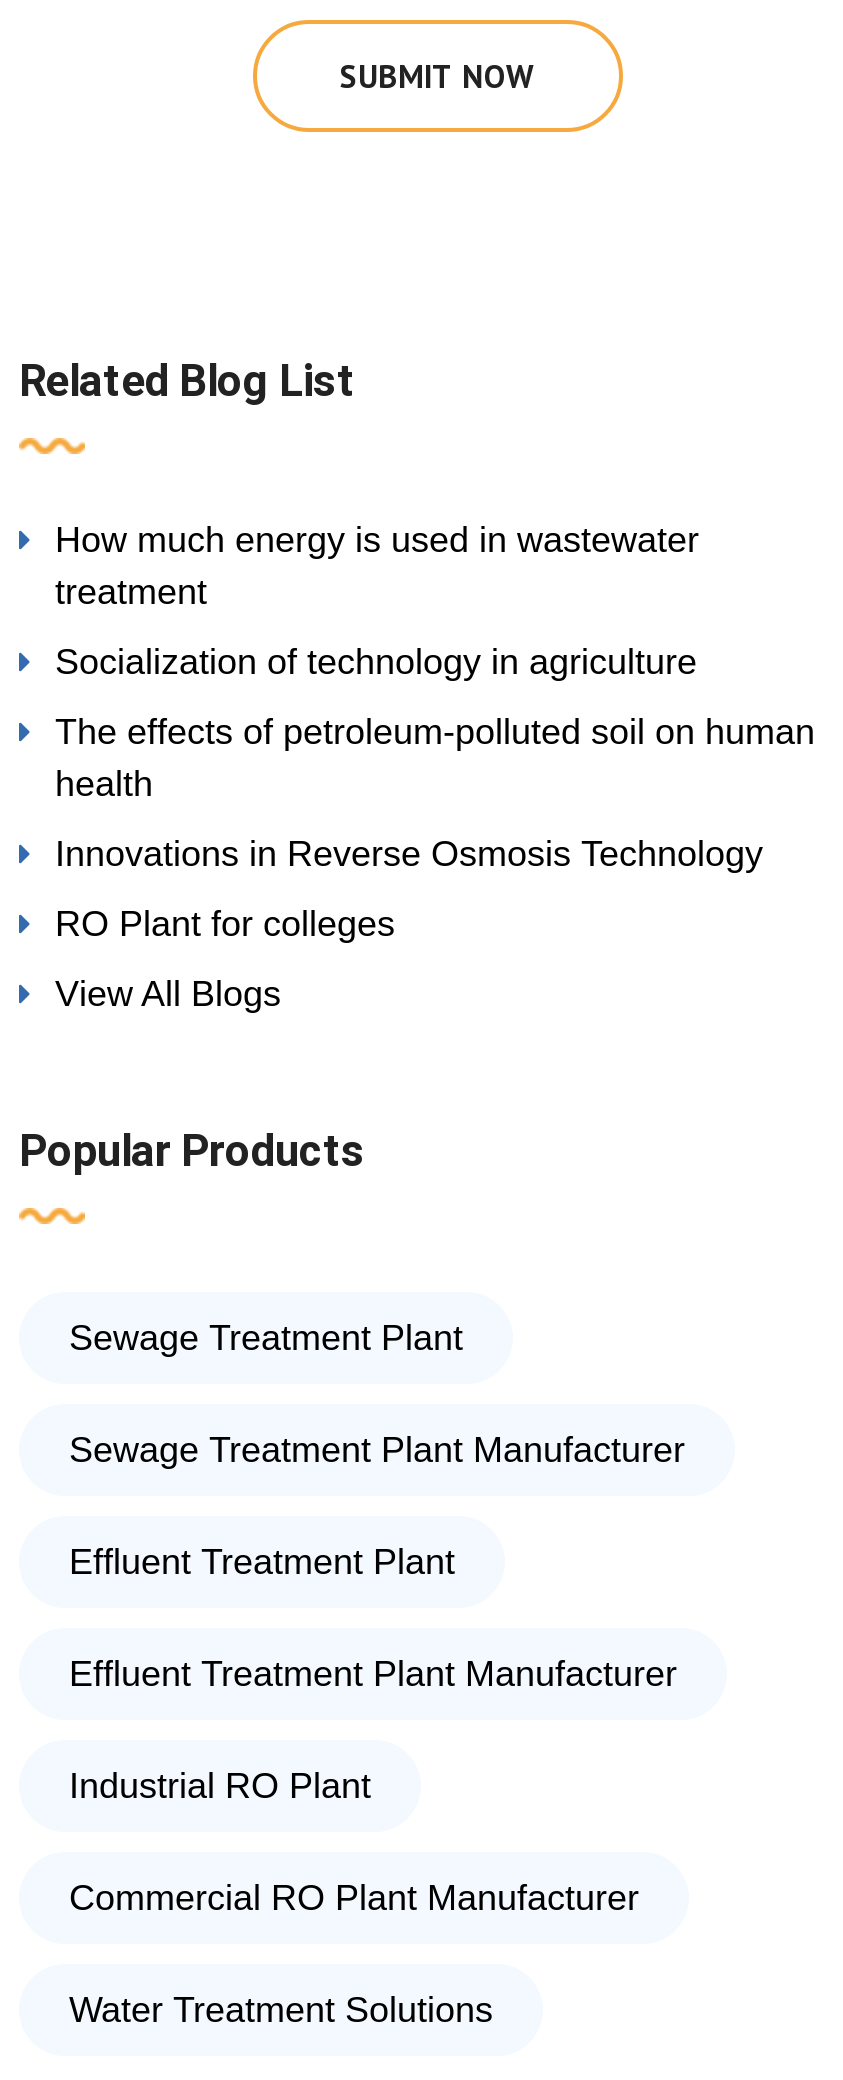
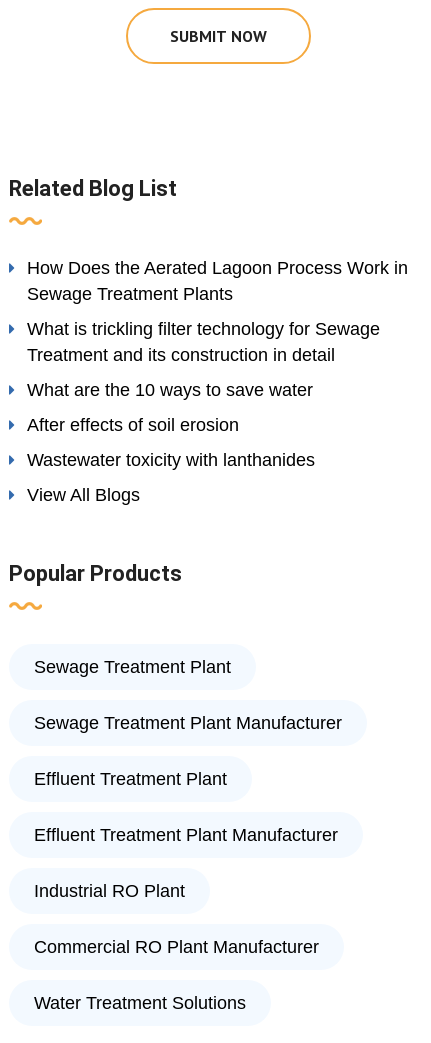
- How much energy is used in wastewater
- treatment
+ How Does the Aerated Lagoon Process Work in
+ Sewage Treatment Plants

- Socialization of technology in agriculture
+ What is trickling filter technology for Sewage
+ Treatment and its construction in detail

- The effects of petroleum-polluted soil on human
- health
+ What are the 10 ways to save water

- Innovations in Reverse Osmosis Technology
+ After effects of soil erosion

- RO Plant for colleges
+ Wastewater toxicity with lanthanides
